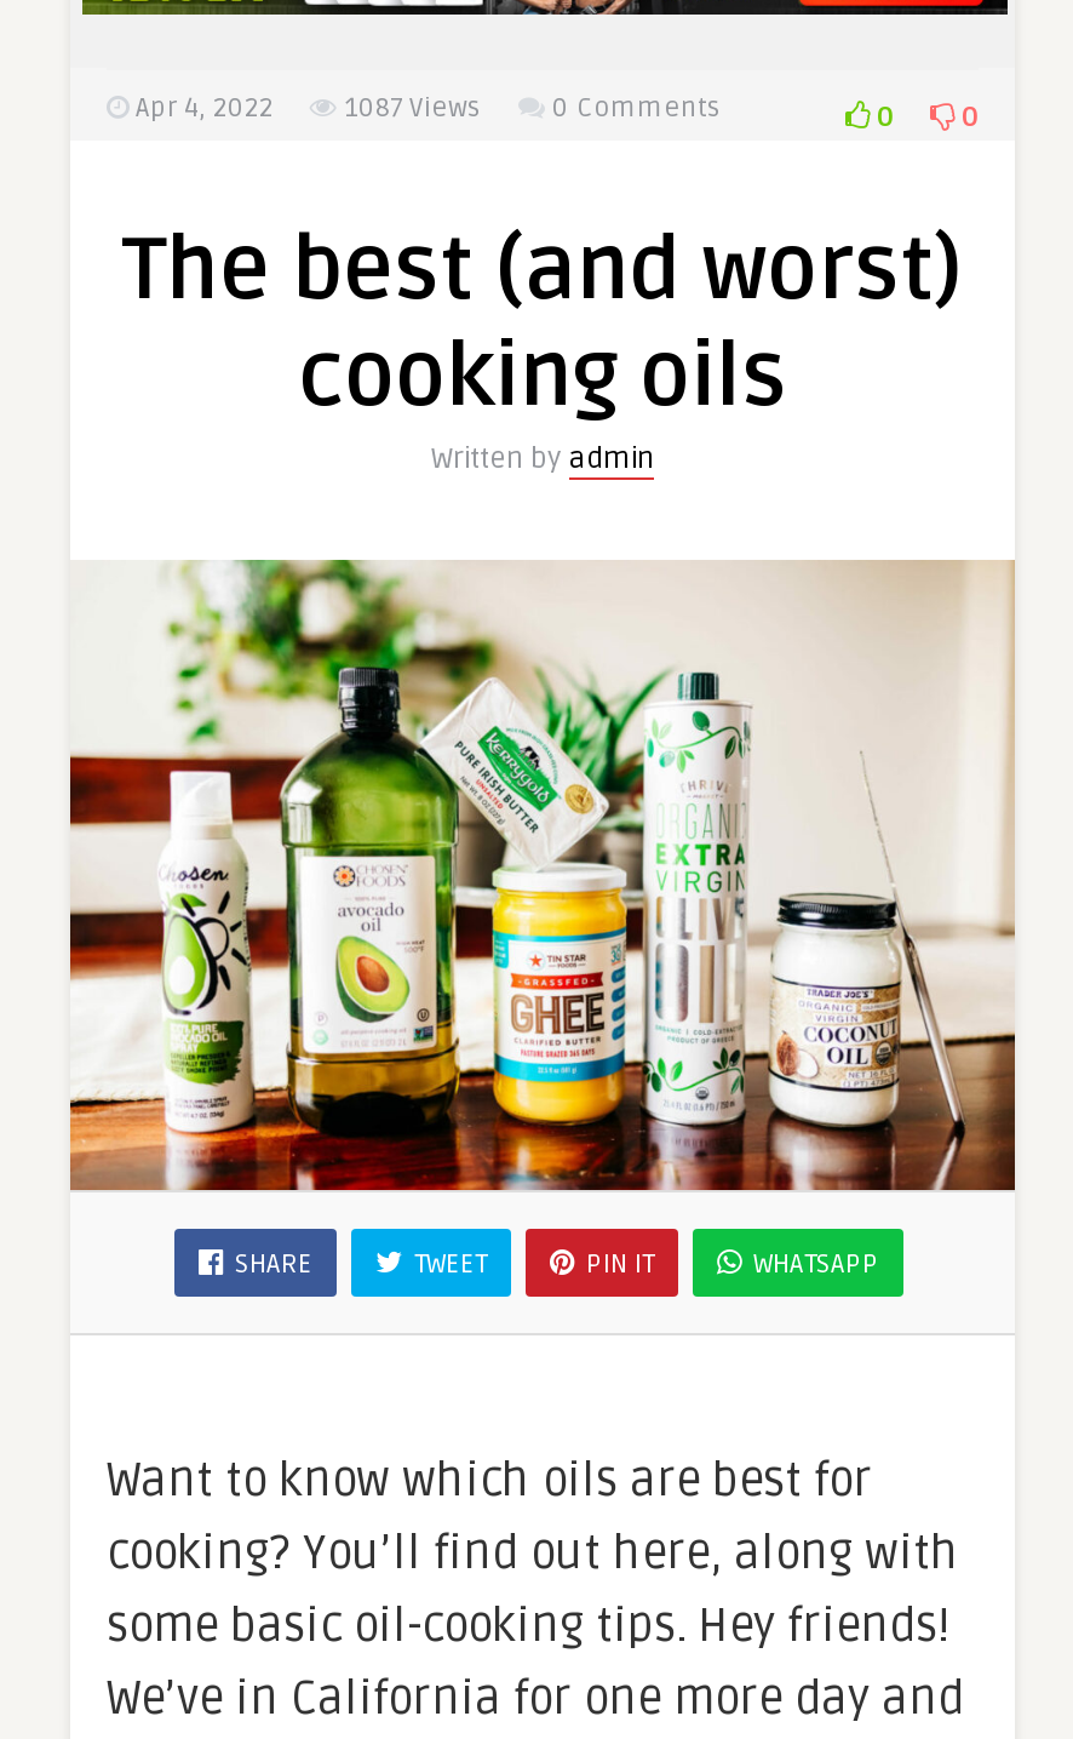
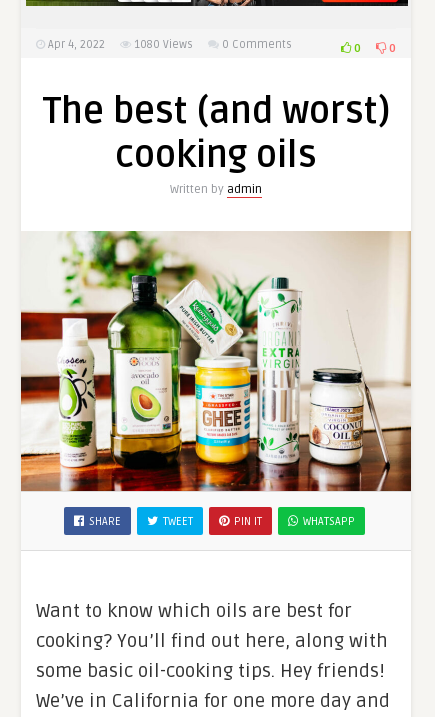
- Apr 4, 2022 1087 Views
+ Apr 4, 2022 1080 Views
